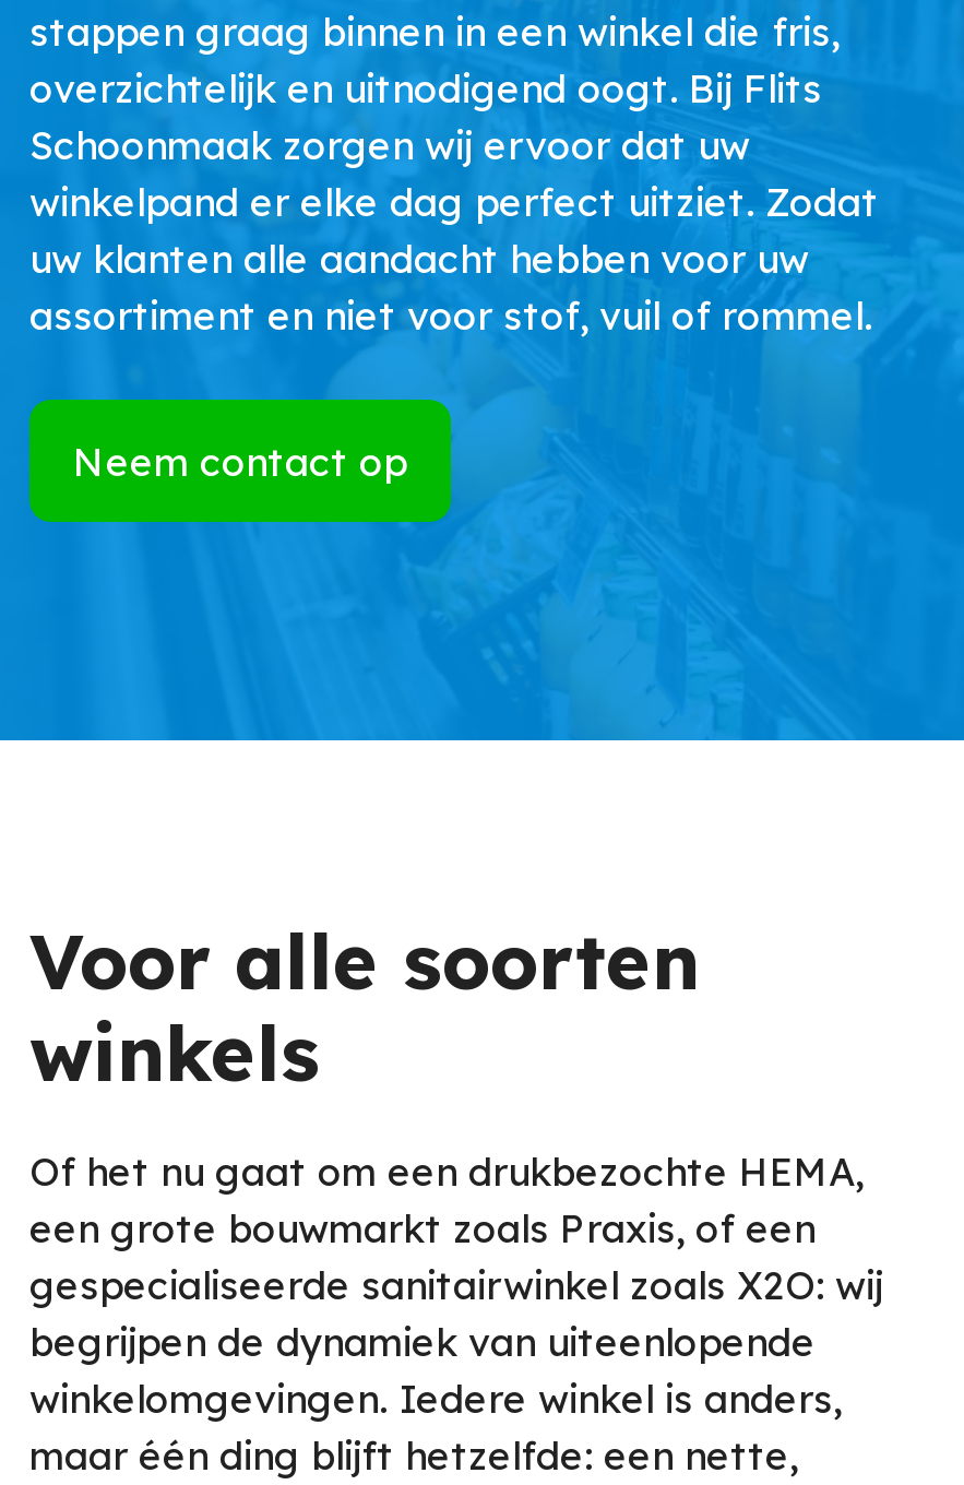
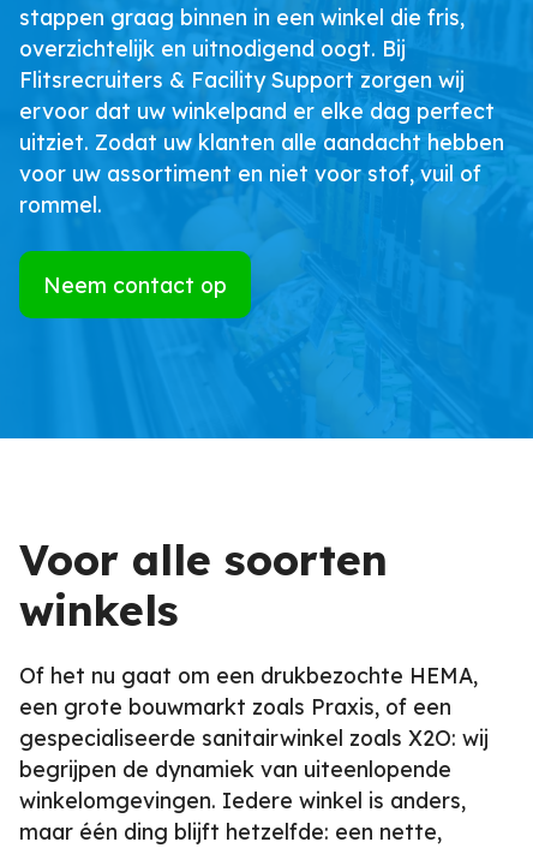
- overzichtelijk en uitnodigend oogt. Bij Flits
- Schoonmaak zorgen wij ervoor dat uw
- winkelpand er elke dag perfect uitziet. Zodat
- uw klanten alle aandacht hebben voor uw
- assortiment en niet voor stof, vuil of rommel.
+ overzichtelijk en uitnodigend oogt. Bij
+ Flitsrecruiters & Facility Support zorgen wij
+ ervoor dat uw winkelpand er elke dag perfect
+ uitziet. Zodat uw klanten alle aandacht hebben
+ voor uw assortiment en niet voor stof, vuil of
+ rommel.
